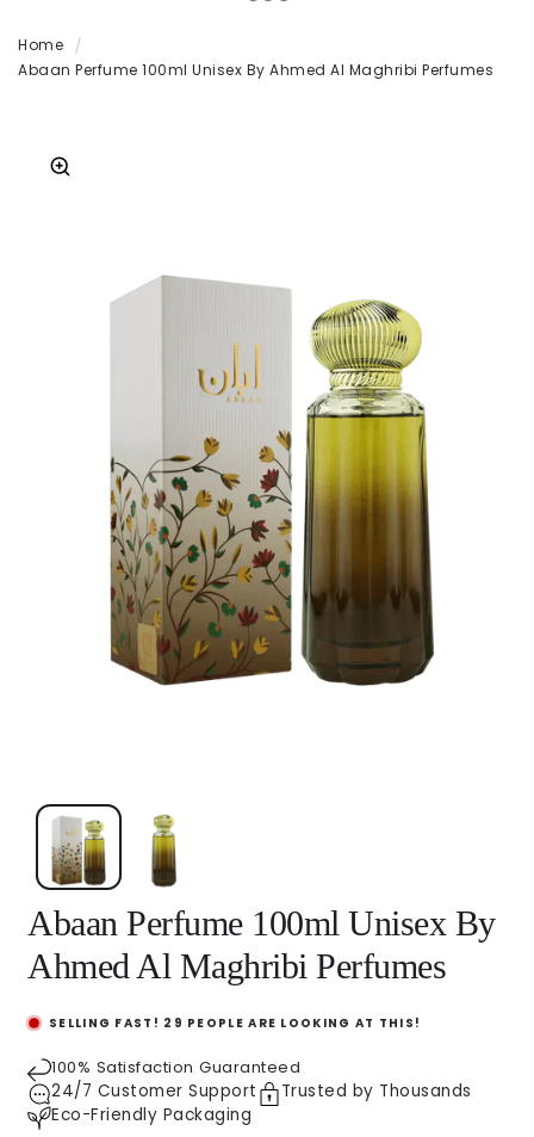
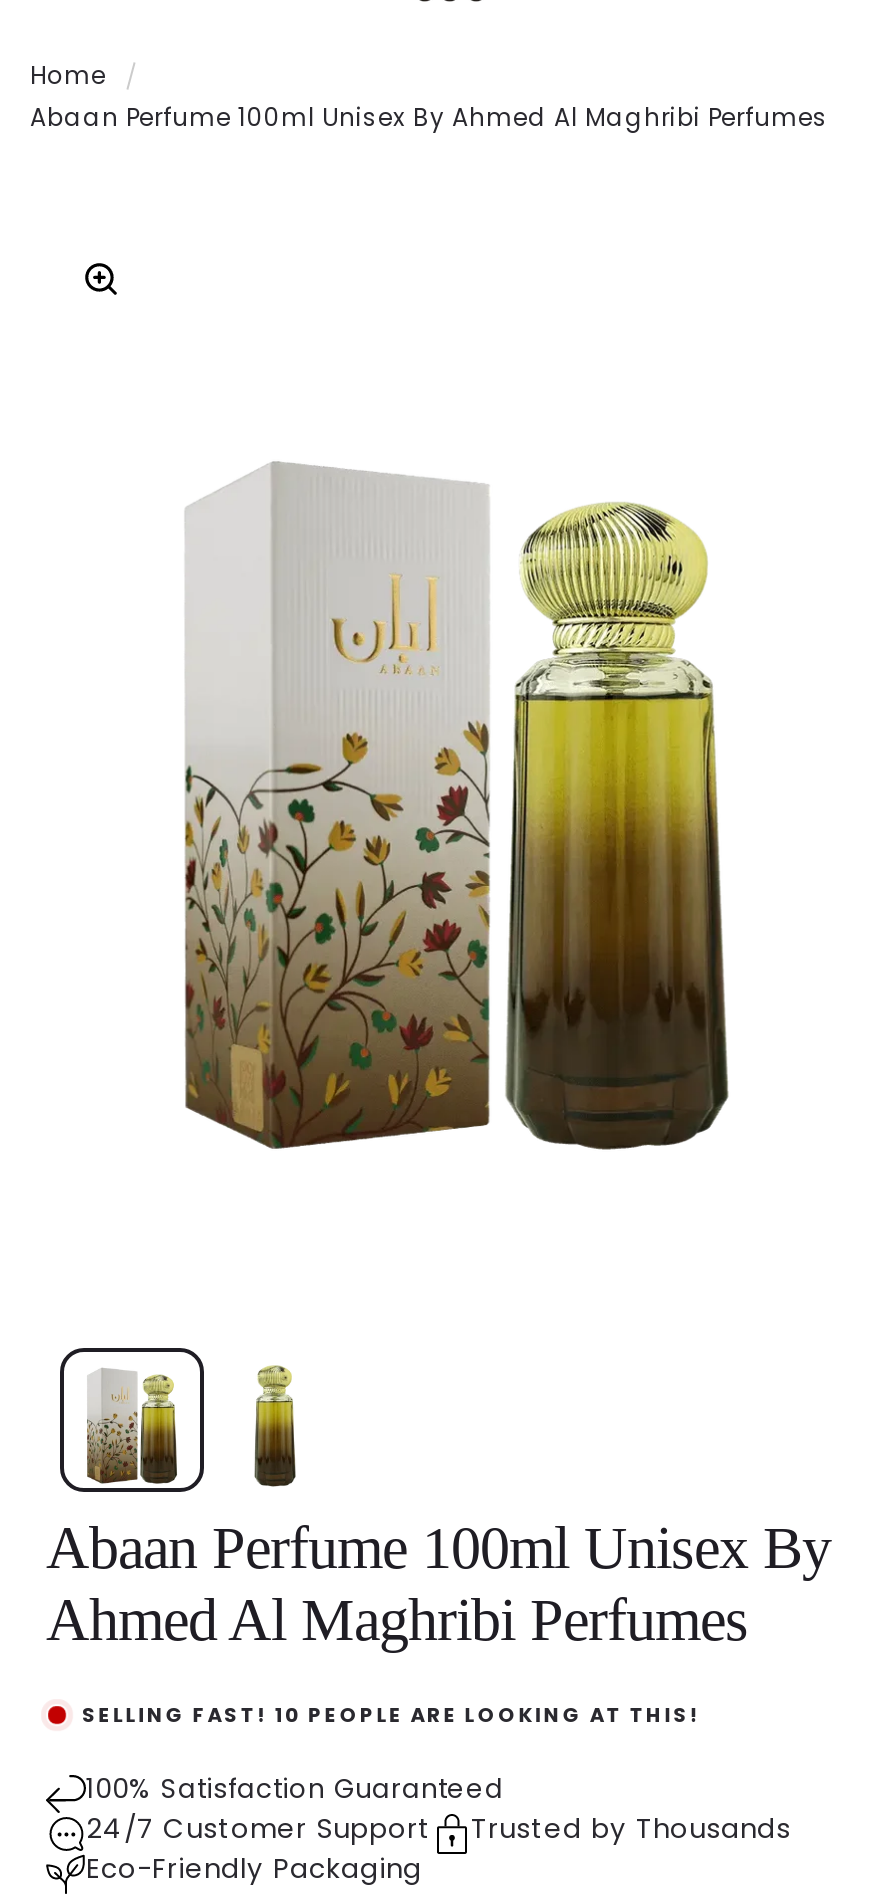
- SELLING FAST! 29 PEOPLE ARE LOOKING AT THIS!
+ SELLING FAST! 10 PEOPLE ARE LOOKING AT THIS!
